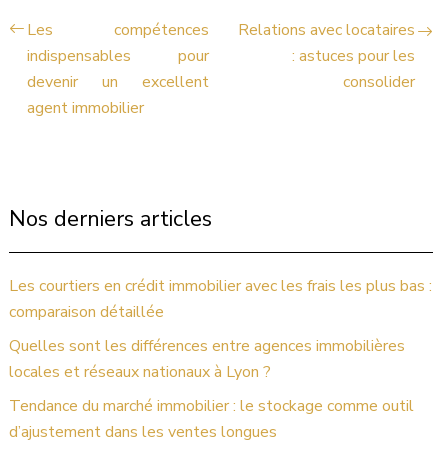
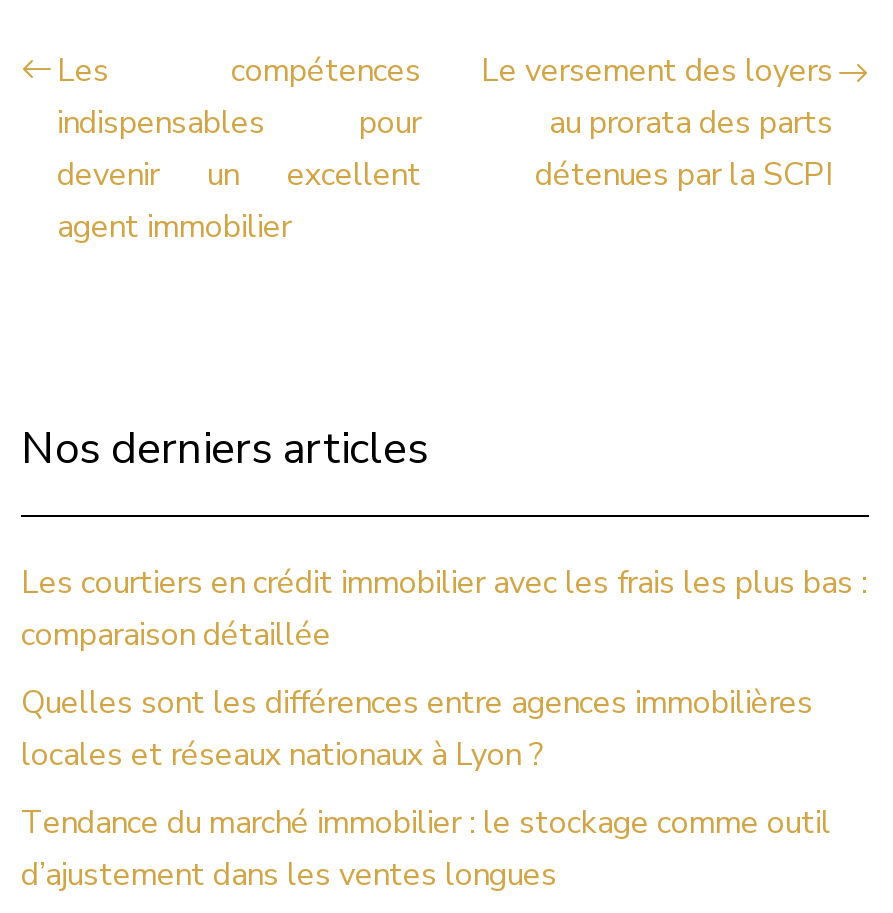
- Relations avec locataires
- : astuces pour les
- consolider
+ Le versement des loyers
+ au prorata des parts
+ détenues par la SCPI
